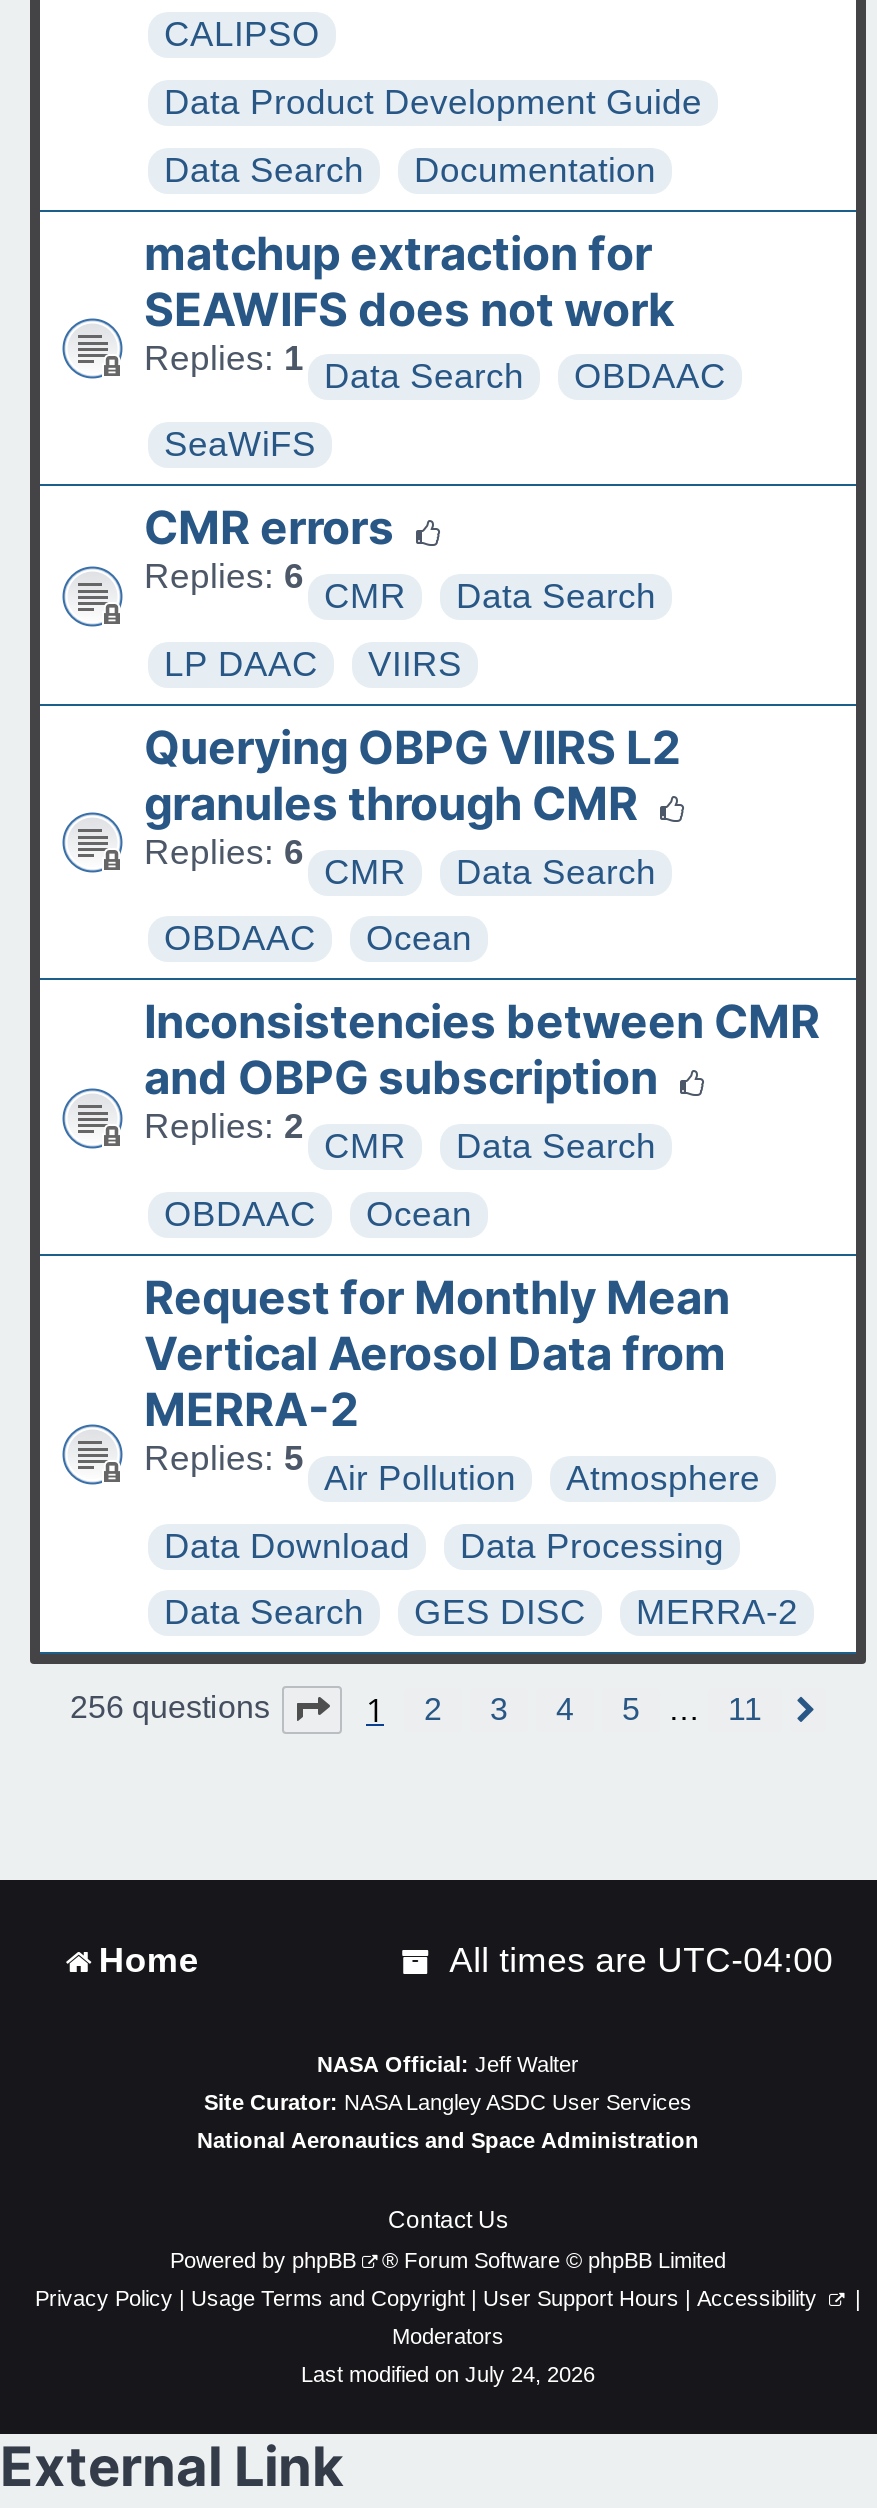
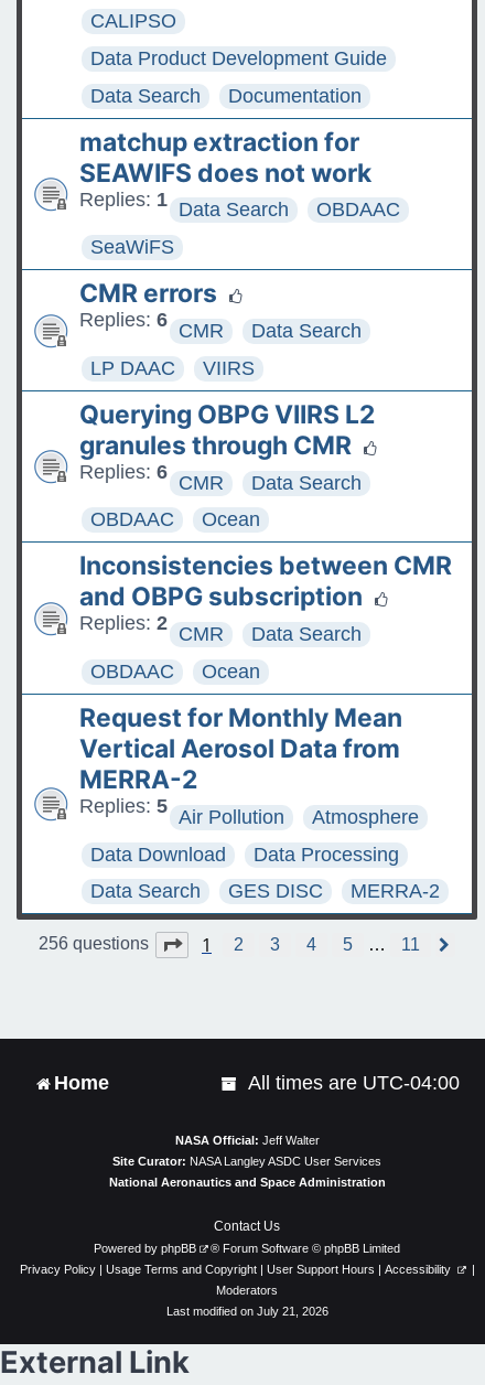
- Last modified on July 24, 2026
+ Last modified on July 21, 2026
